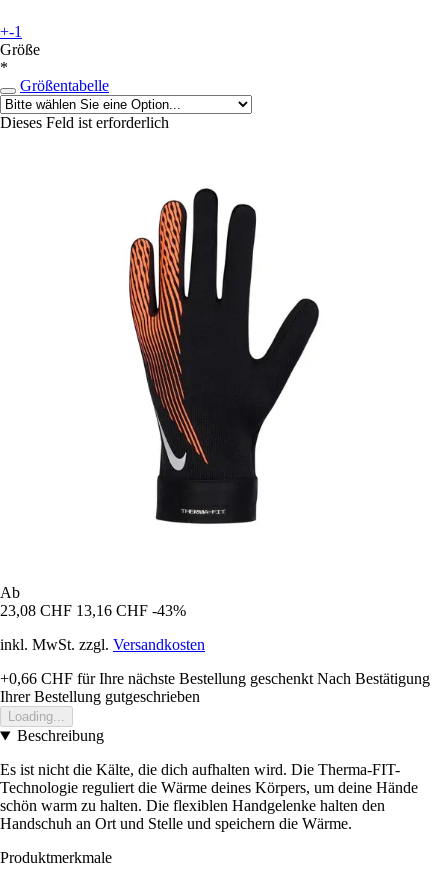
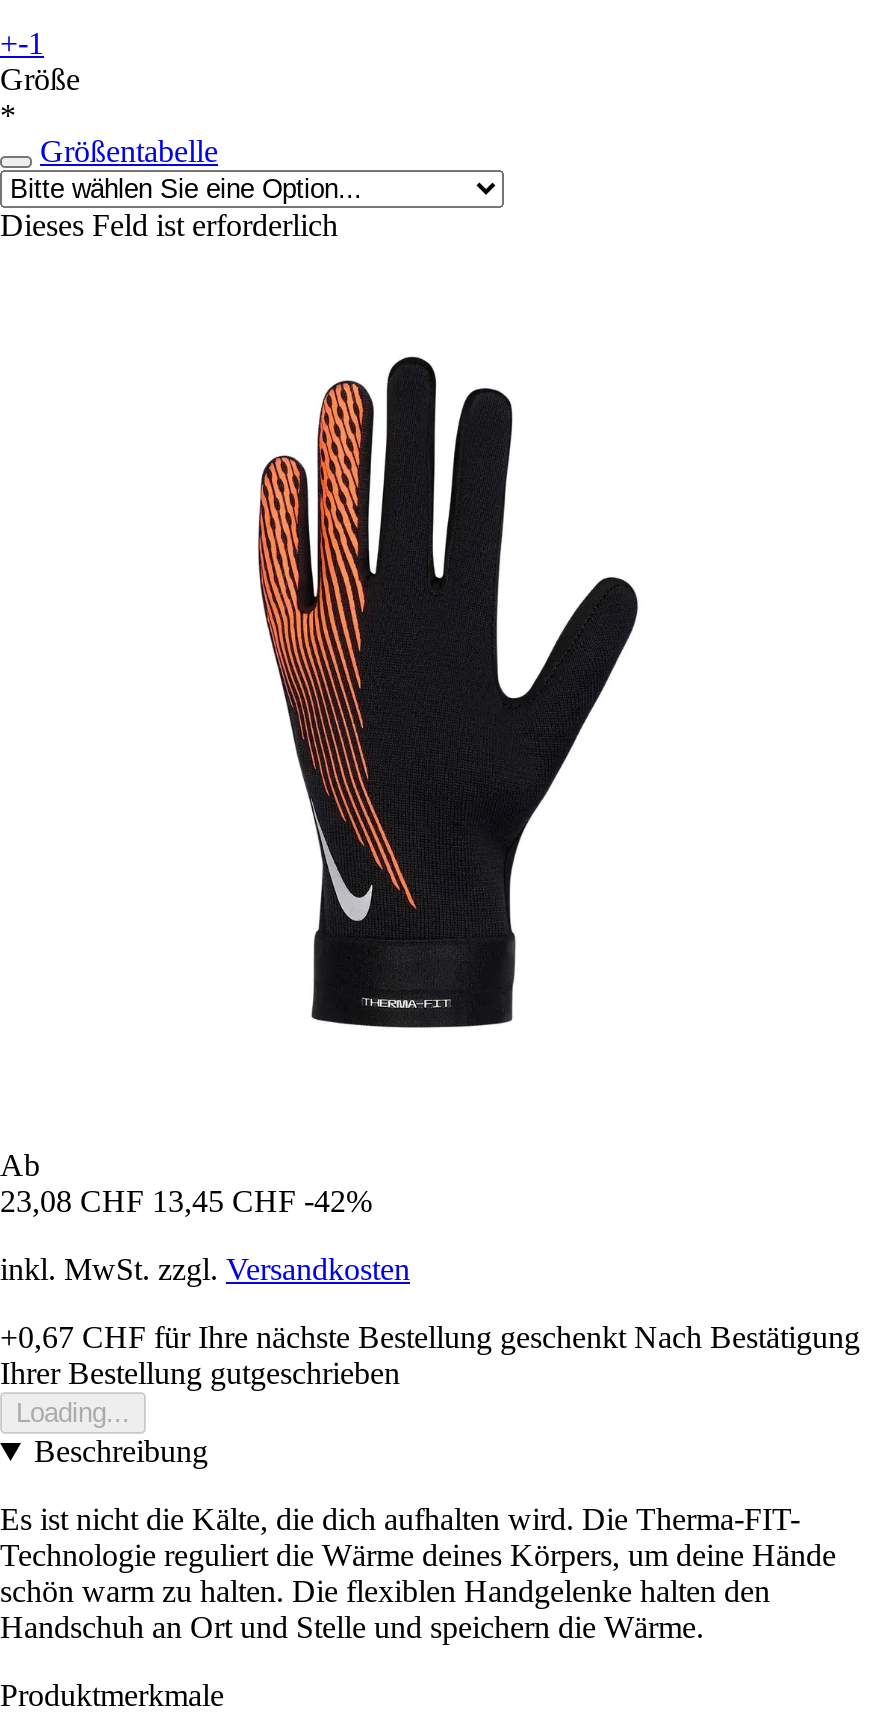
- 23,08 CHF 13,16 CHF -43%
+ 23,08 CHF 13,45 CHF -42%

- +0,66 CHF für Ihre nächste Bestellung geschenkt Nach Bestätigung
+ +0,67 CHF für Ihre nächste Bestellung geschenkt Nach Bestätigung
